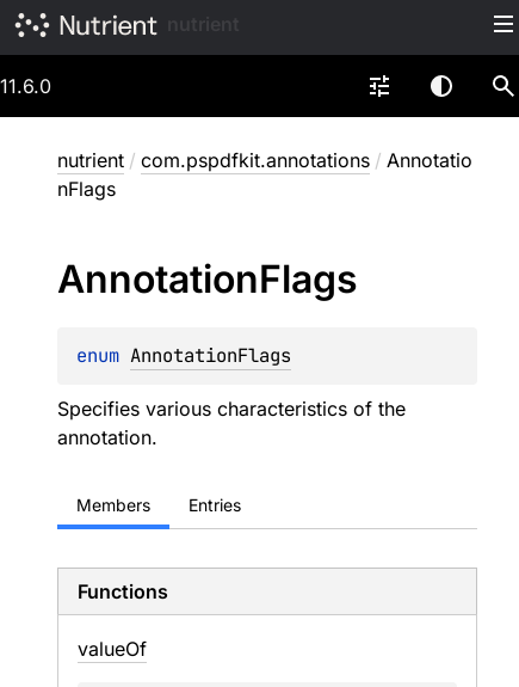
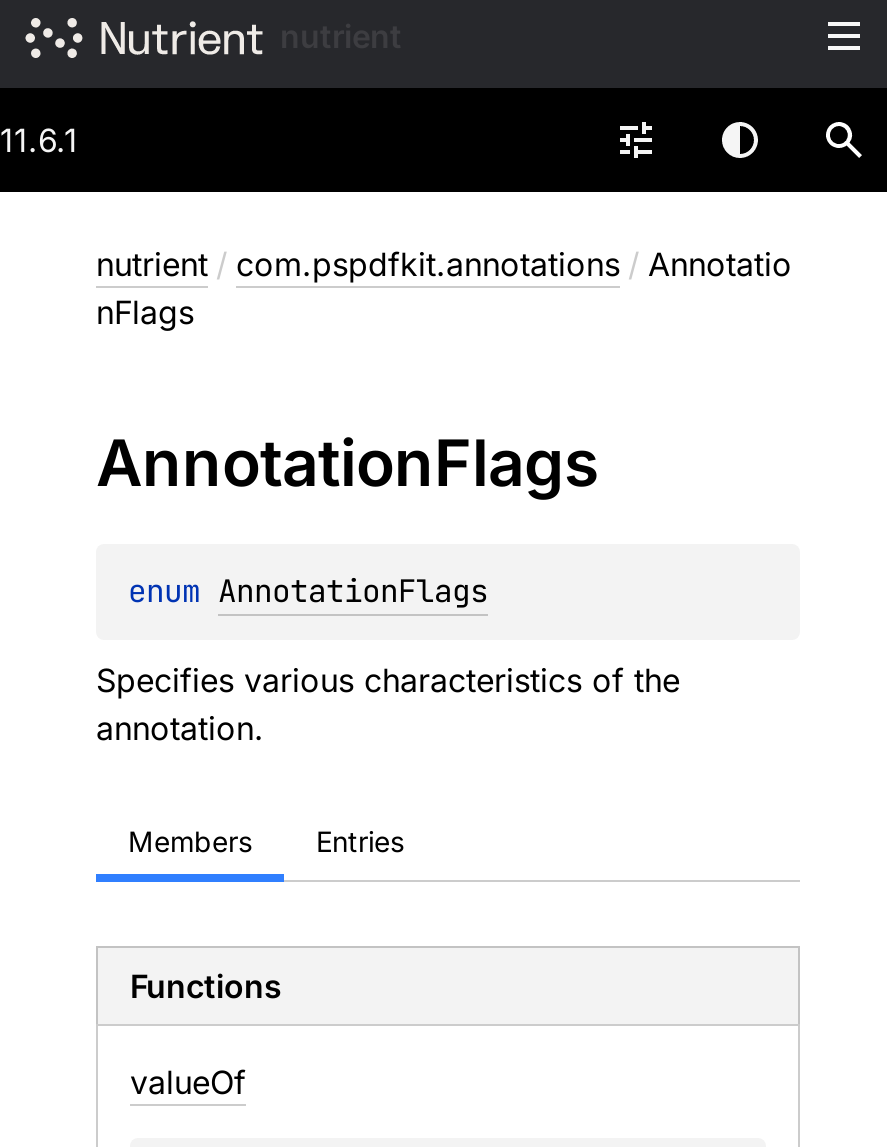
- 11.6.0
+ 11.6.1
